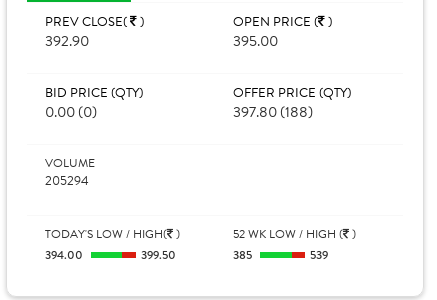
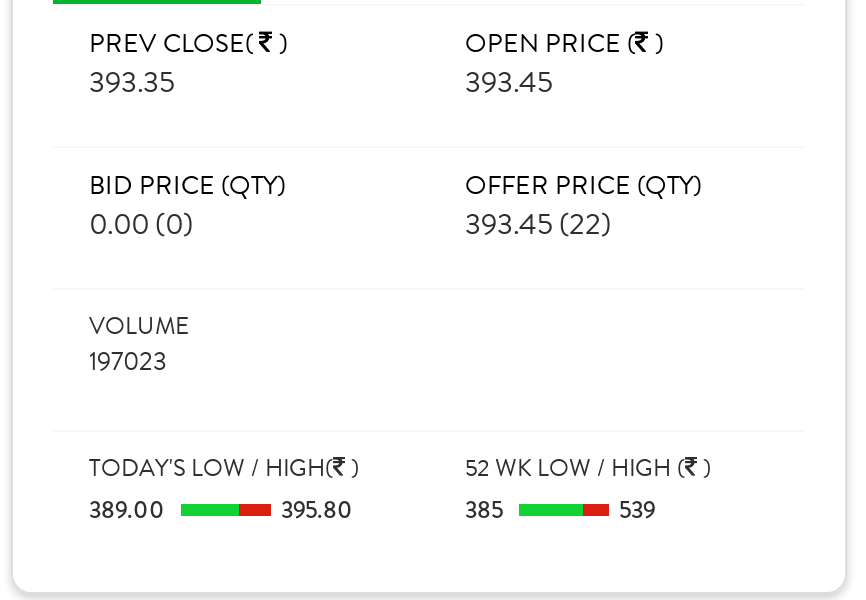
- 392.90
+ 393.35

- 395.00
+ 393.45

- 397.80 (188)
+ 393.45 (22)

- 205294
+ 197023

- 394.00
+ 389.00

- 399.50
+ 395.80
